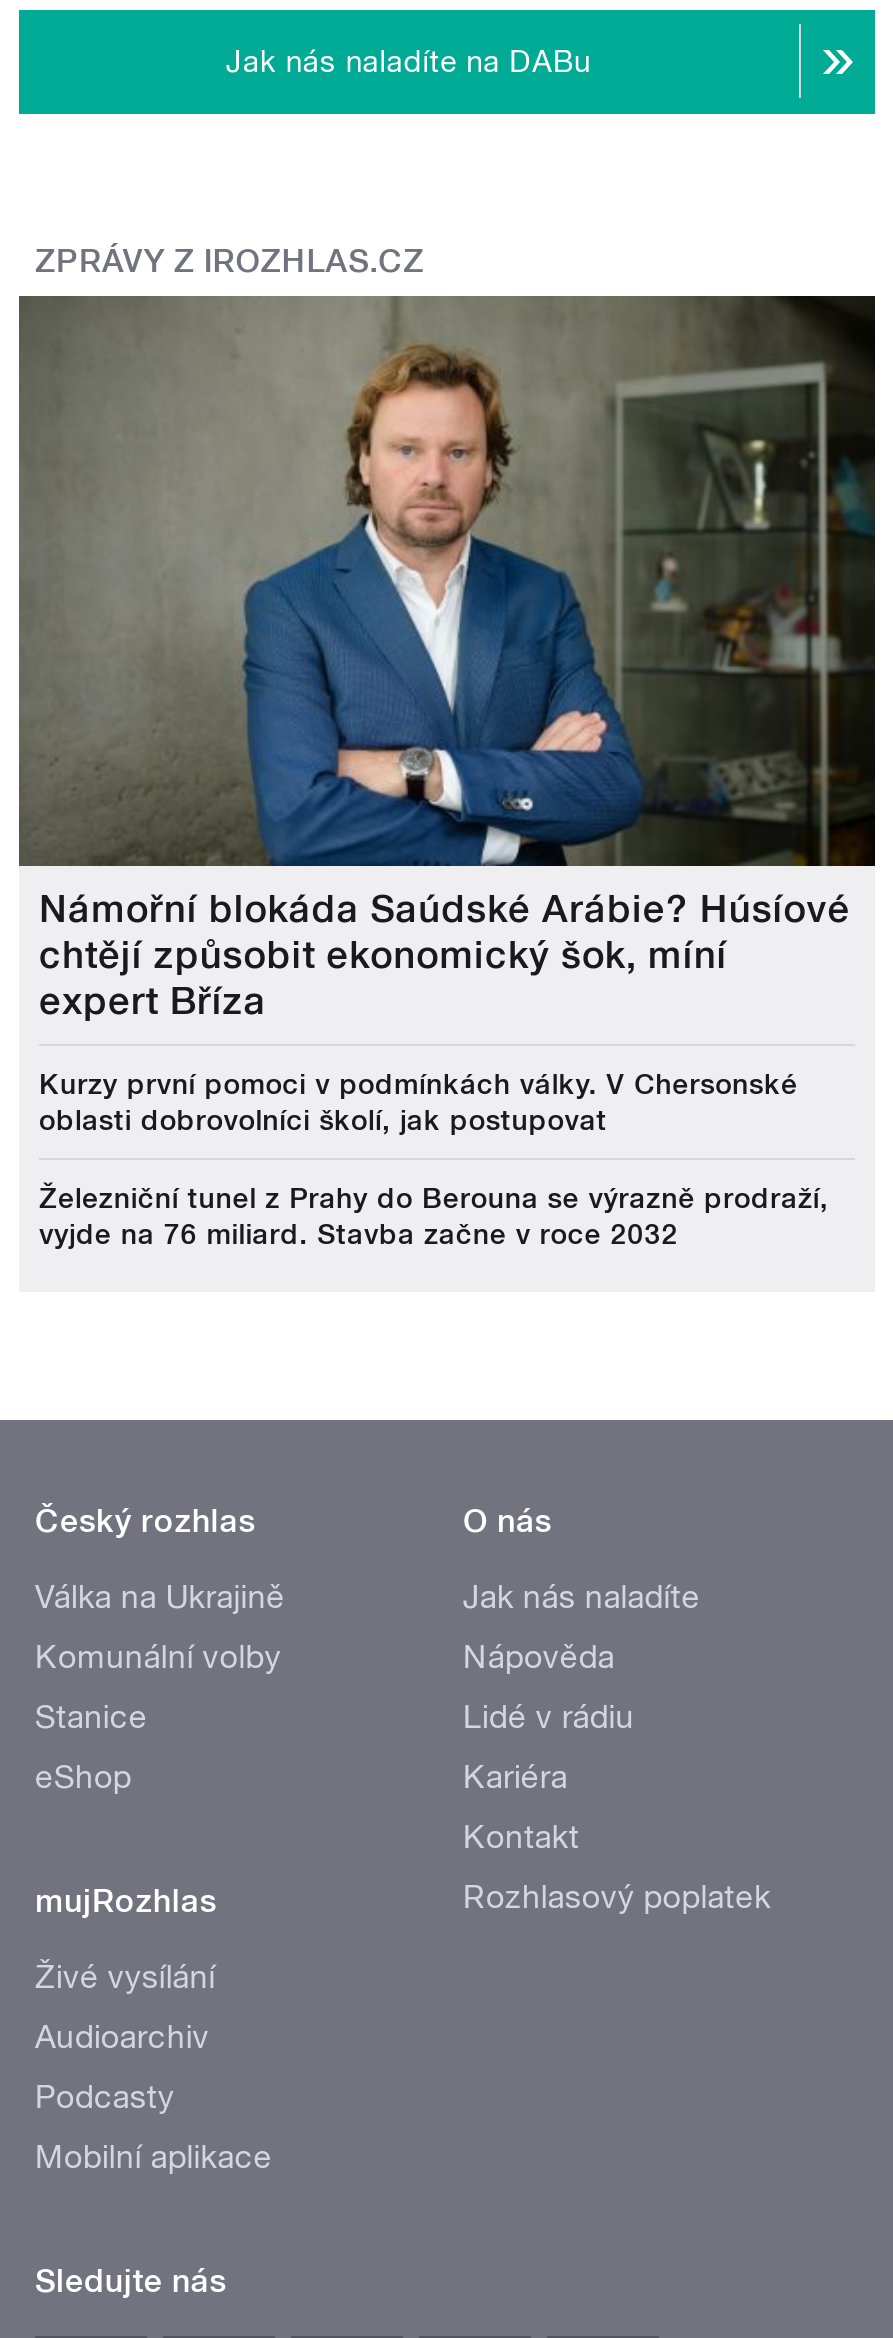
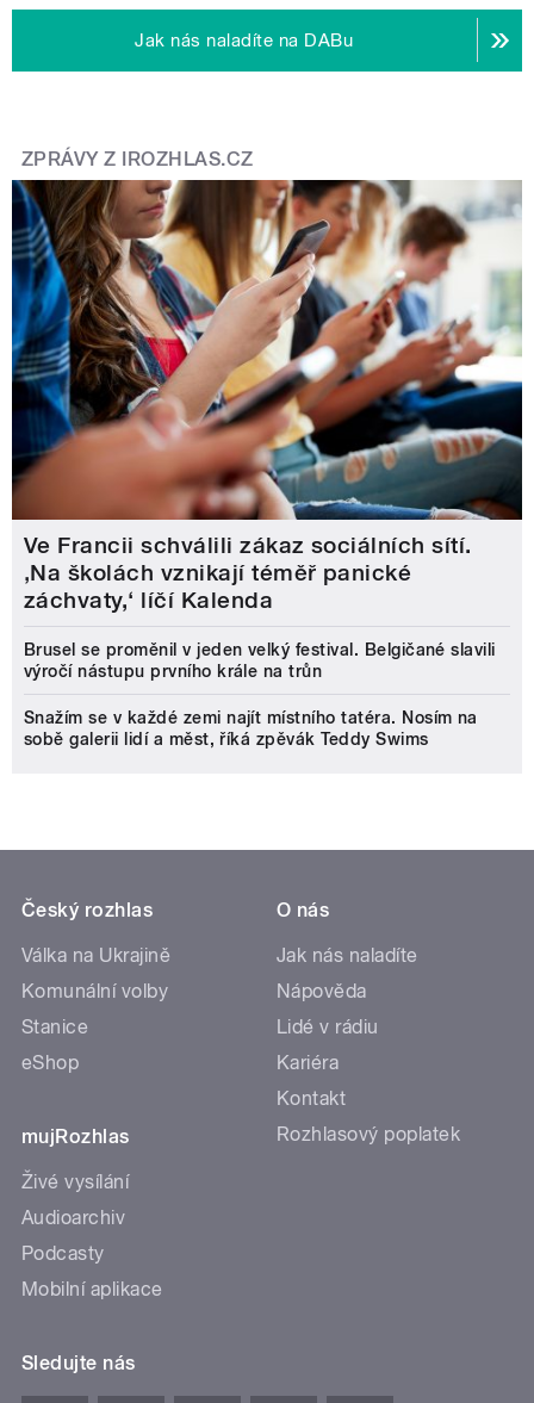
- [image]
- Námořní blokáda Saúdské Arábie? Húsíové
- chtějí způsobit ekonomický šok, míní
- expert Bříza
+ [image]
+ Ve Francii schválili zákaz sociálních sítí.
+ ‚Na školách vznikají téměř panické
+ záchvaty,‘ líčí Kalenda

- Kurzy první pomoci v podmínkách války. V Chersonské
- oblasti dobrovolníci školí, jak postupovat
+ Brusel se proměnil v jeden velký festival. Belgičané slavili
+ výročí nástupu prvního krále na trůn

- Železniční tunel z Prahy do Berouna se výrazně prodraží,
- vyjde na 76 miliard. Stavba začne v roce 2032
+ Snažím se v každé zemi najít místního tatéra. Nosím na
+ sobě galerii lidí a měst, říká zpěvák Teddy Swims
